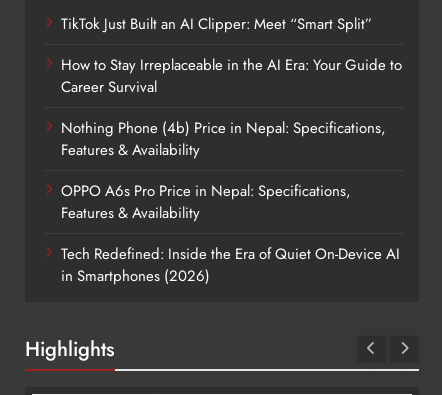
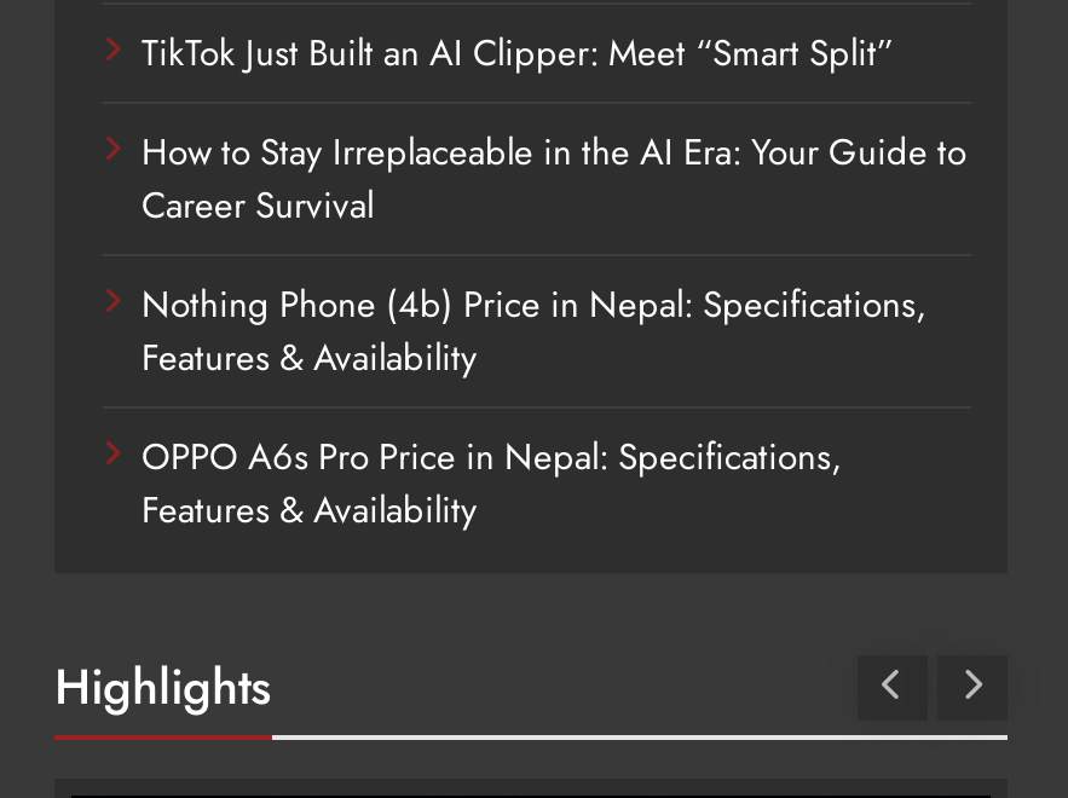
- Tech Redefined: Inside the Era of Quiet On-Device AI
- in Smartphones (2026)
